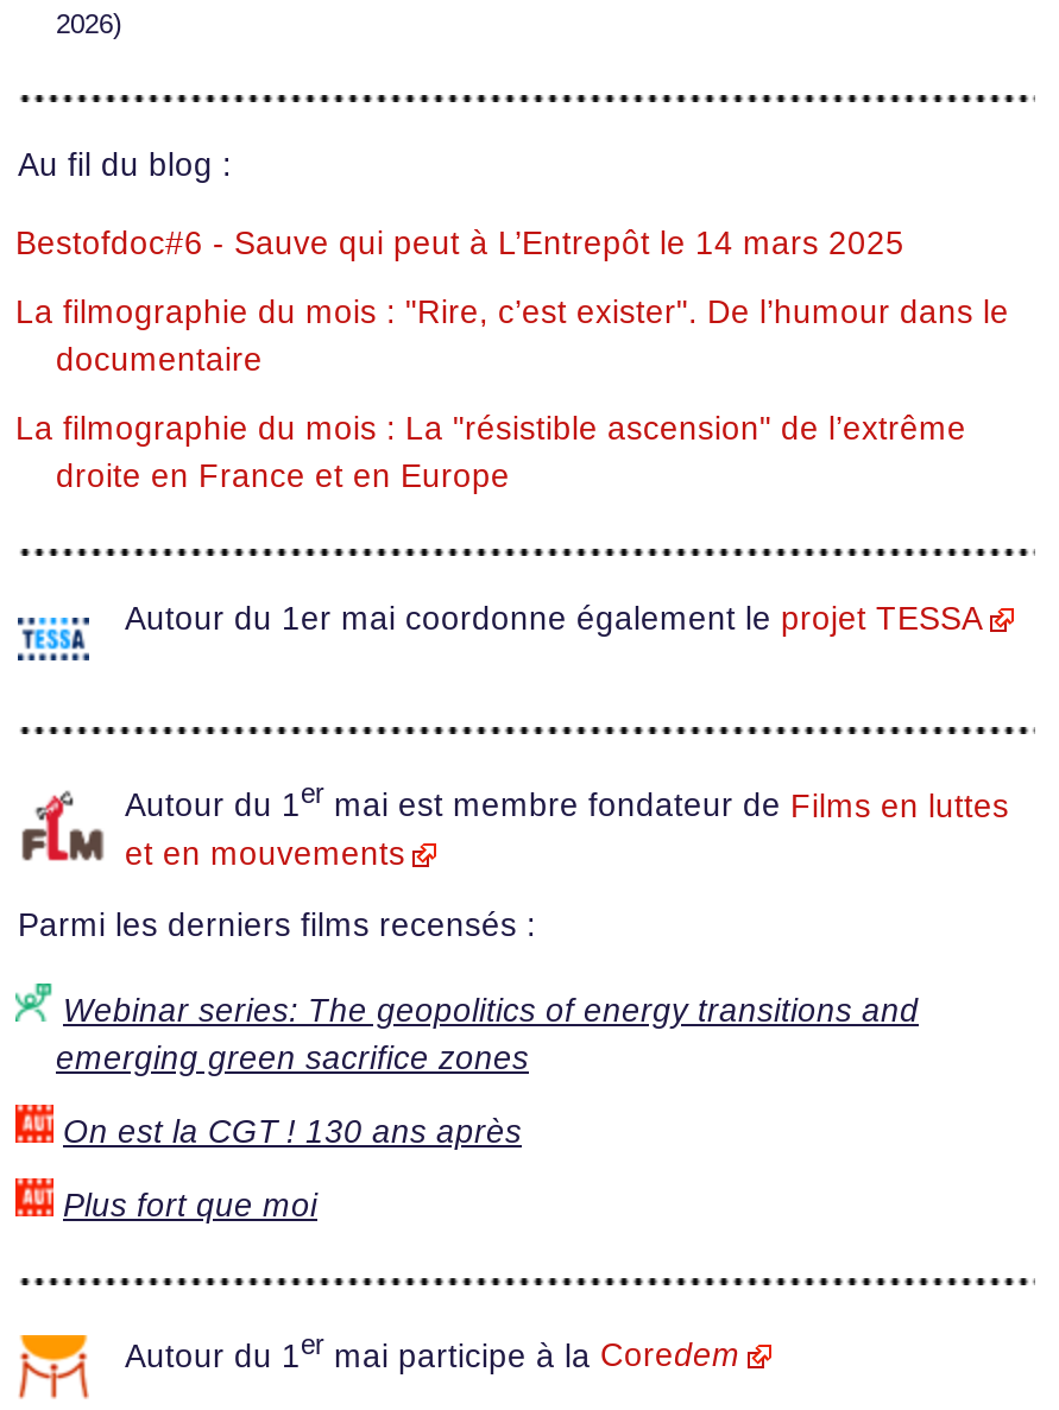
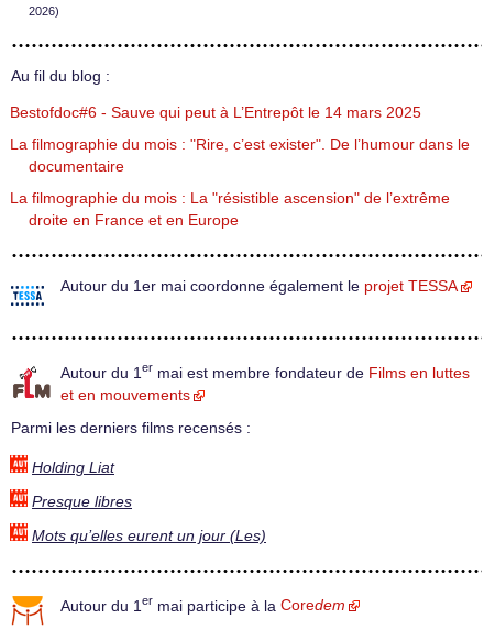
- Webinar series: The geopolitics of energy transitions and
- emerging green sacrifice zones
+ Holding Liat

- On est la CGT ! 130 ans après
+ Presque libres

- Plus fort que moi
+ Mots qu’elles eurent un jour (Les)
